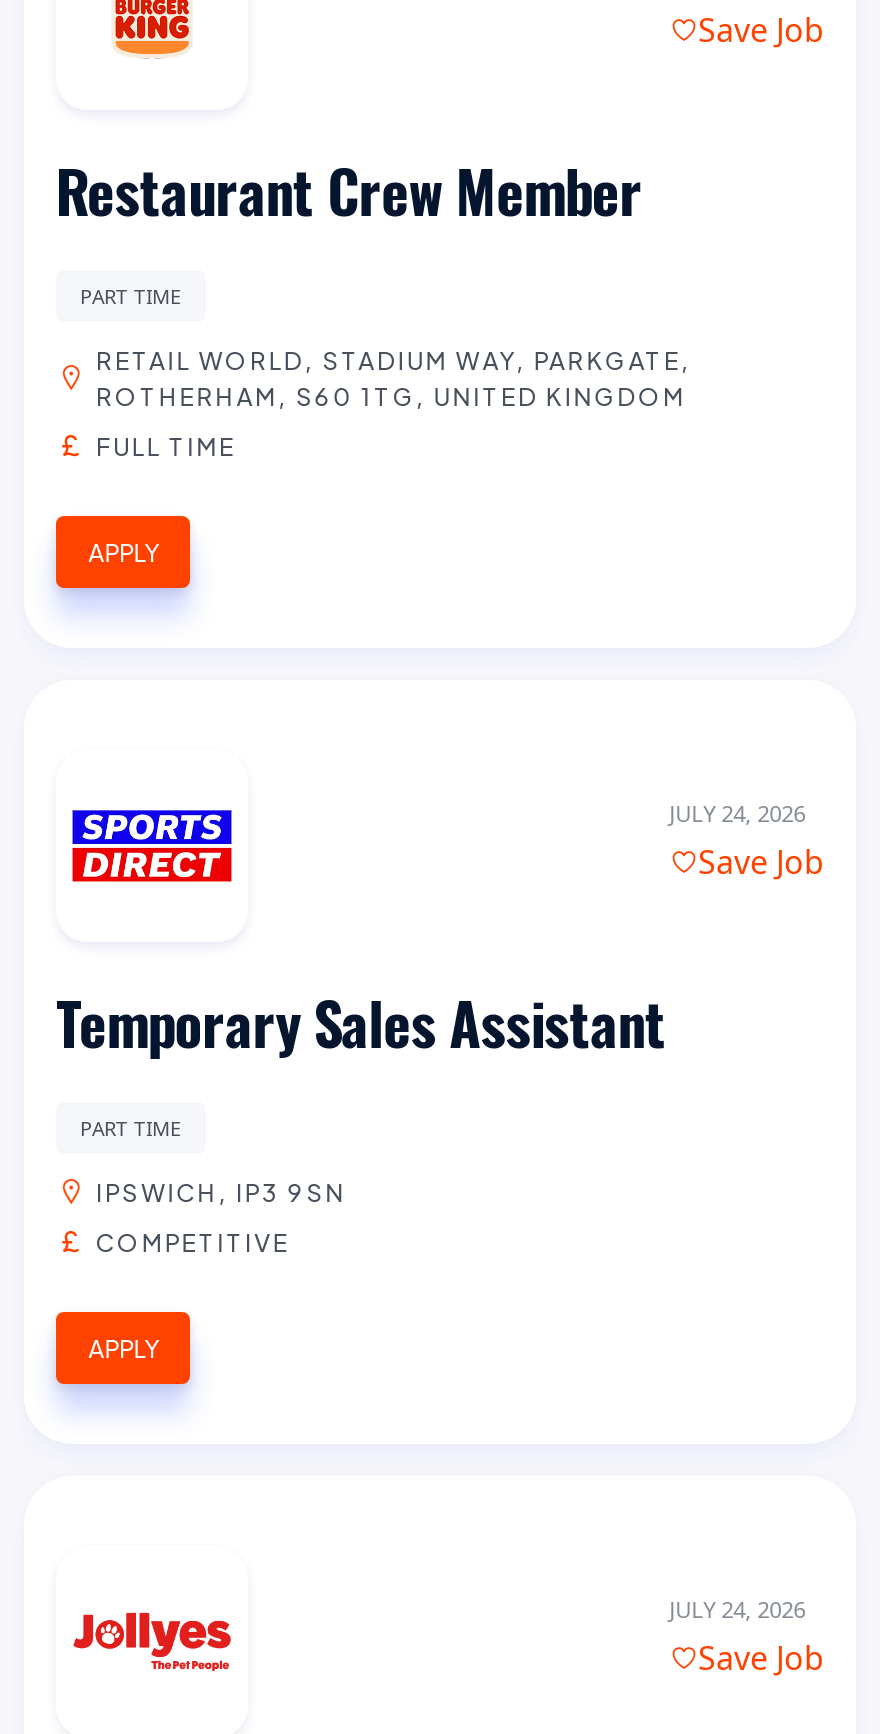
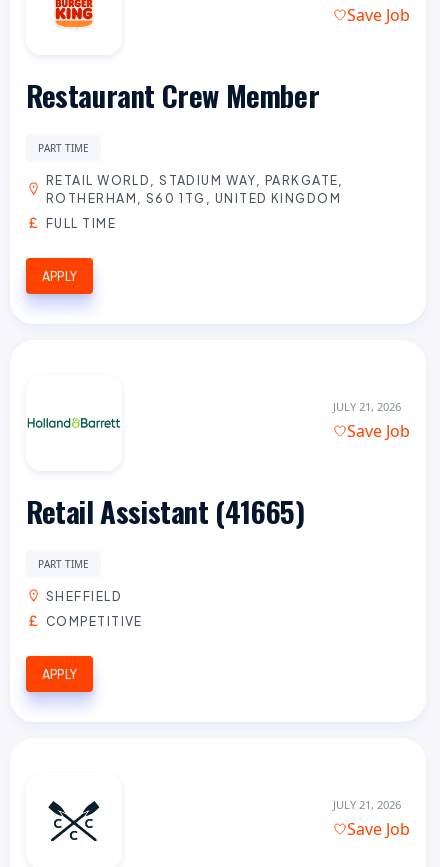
- [image]
+ [image]

- JULY 24, 2026
+ JULY 21, 2026

- Temporary Sales Assistant
+ Retail Assistant (41665)

- IPSWICH, IP3 9SN
+ SHEFFIELD

- [image]
+ [image]

- JULY 24, 2026
+ JULY 21, 2026
